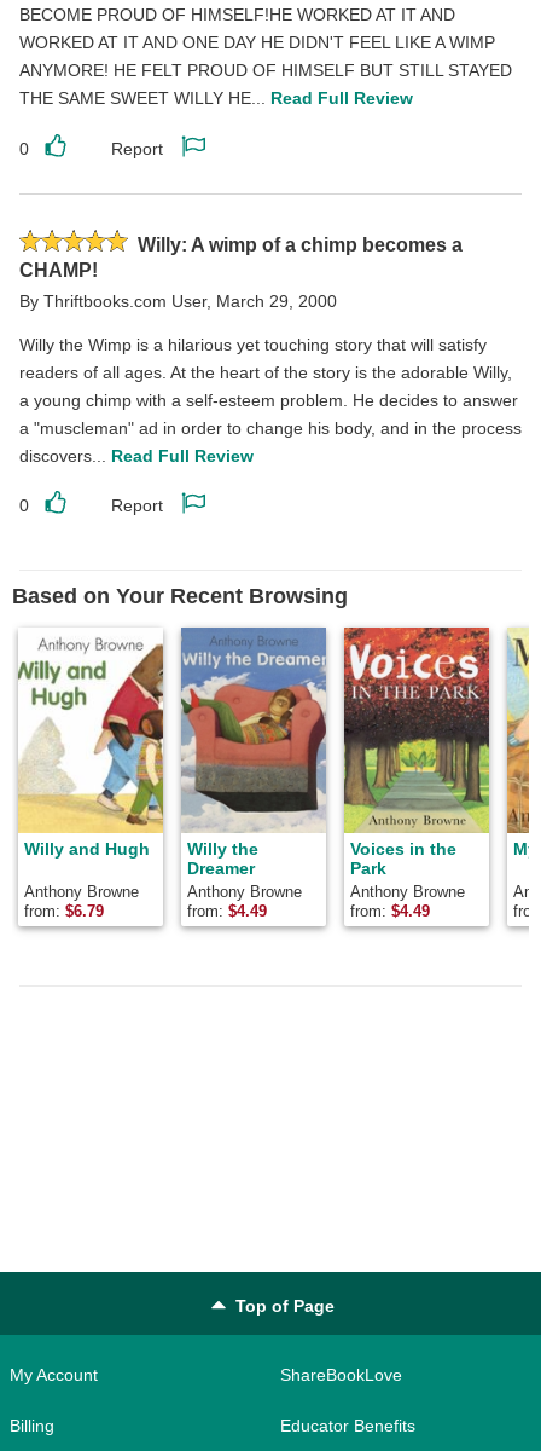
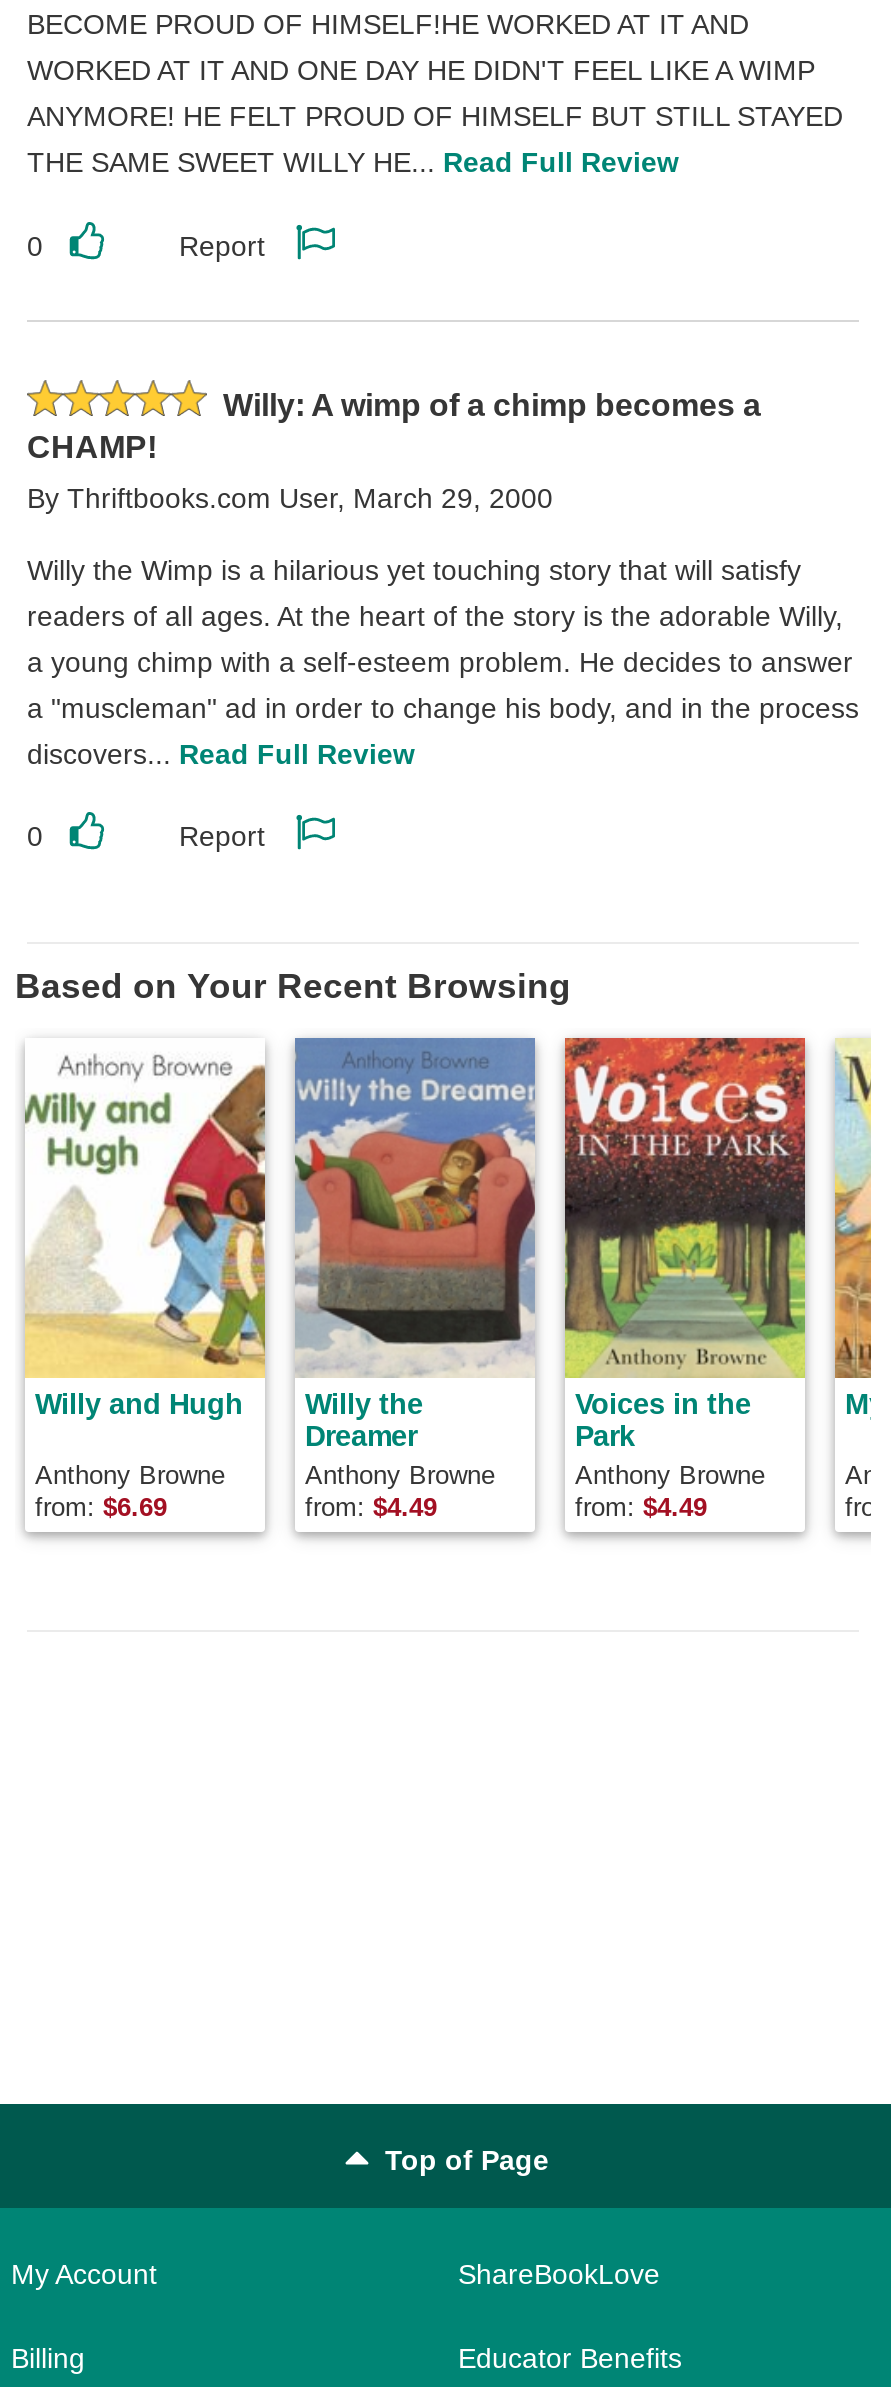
- from: $6.79
+ from: $6.69
